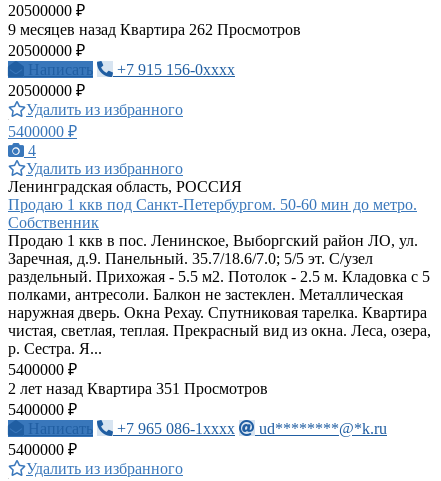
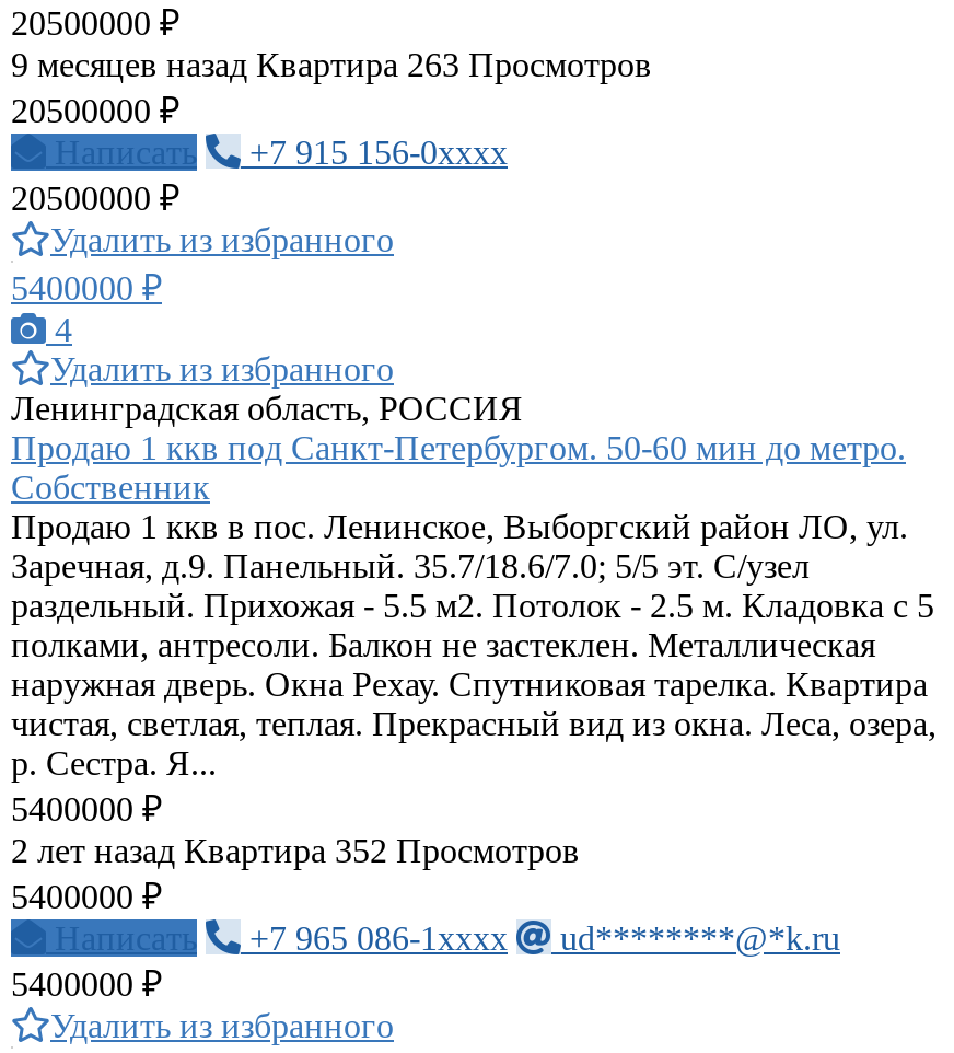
- 9 месяцев назад Квартира 262 Просмотров
+ 9 месяцев назад Квартира 263 Просмотров

- 2 лет назад Квартира 351 Просмотров
+ 2 лет назад Квартира 352 Просмотров
